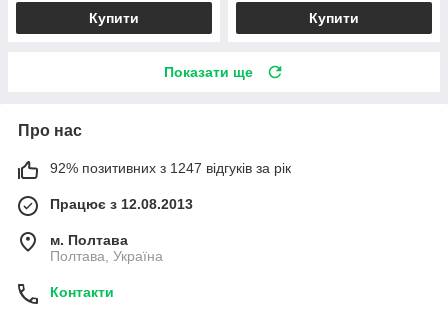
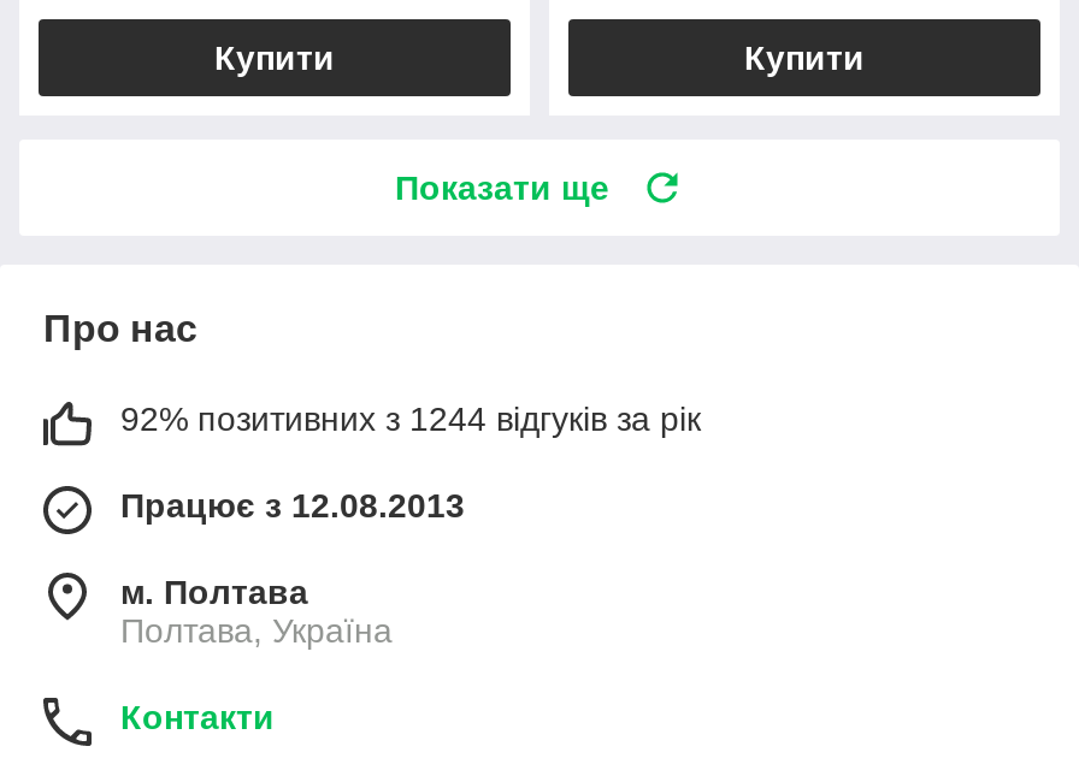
- 92% позитивних з 1247 відгуків за рік
+ 92% позитивних з 1244 відгуків за рік
